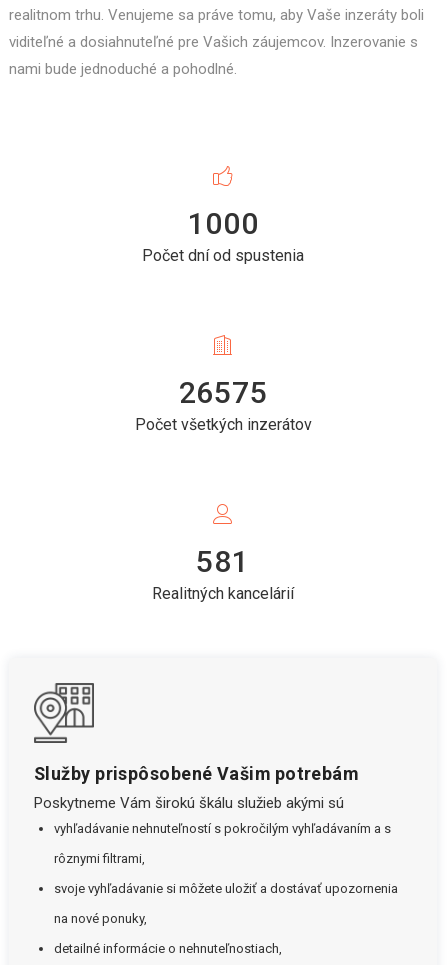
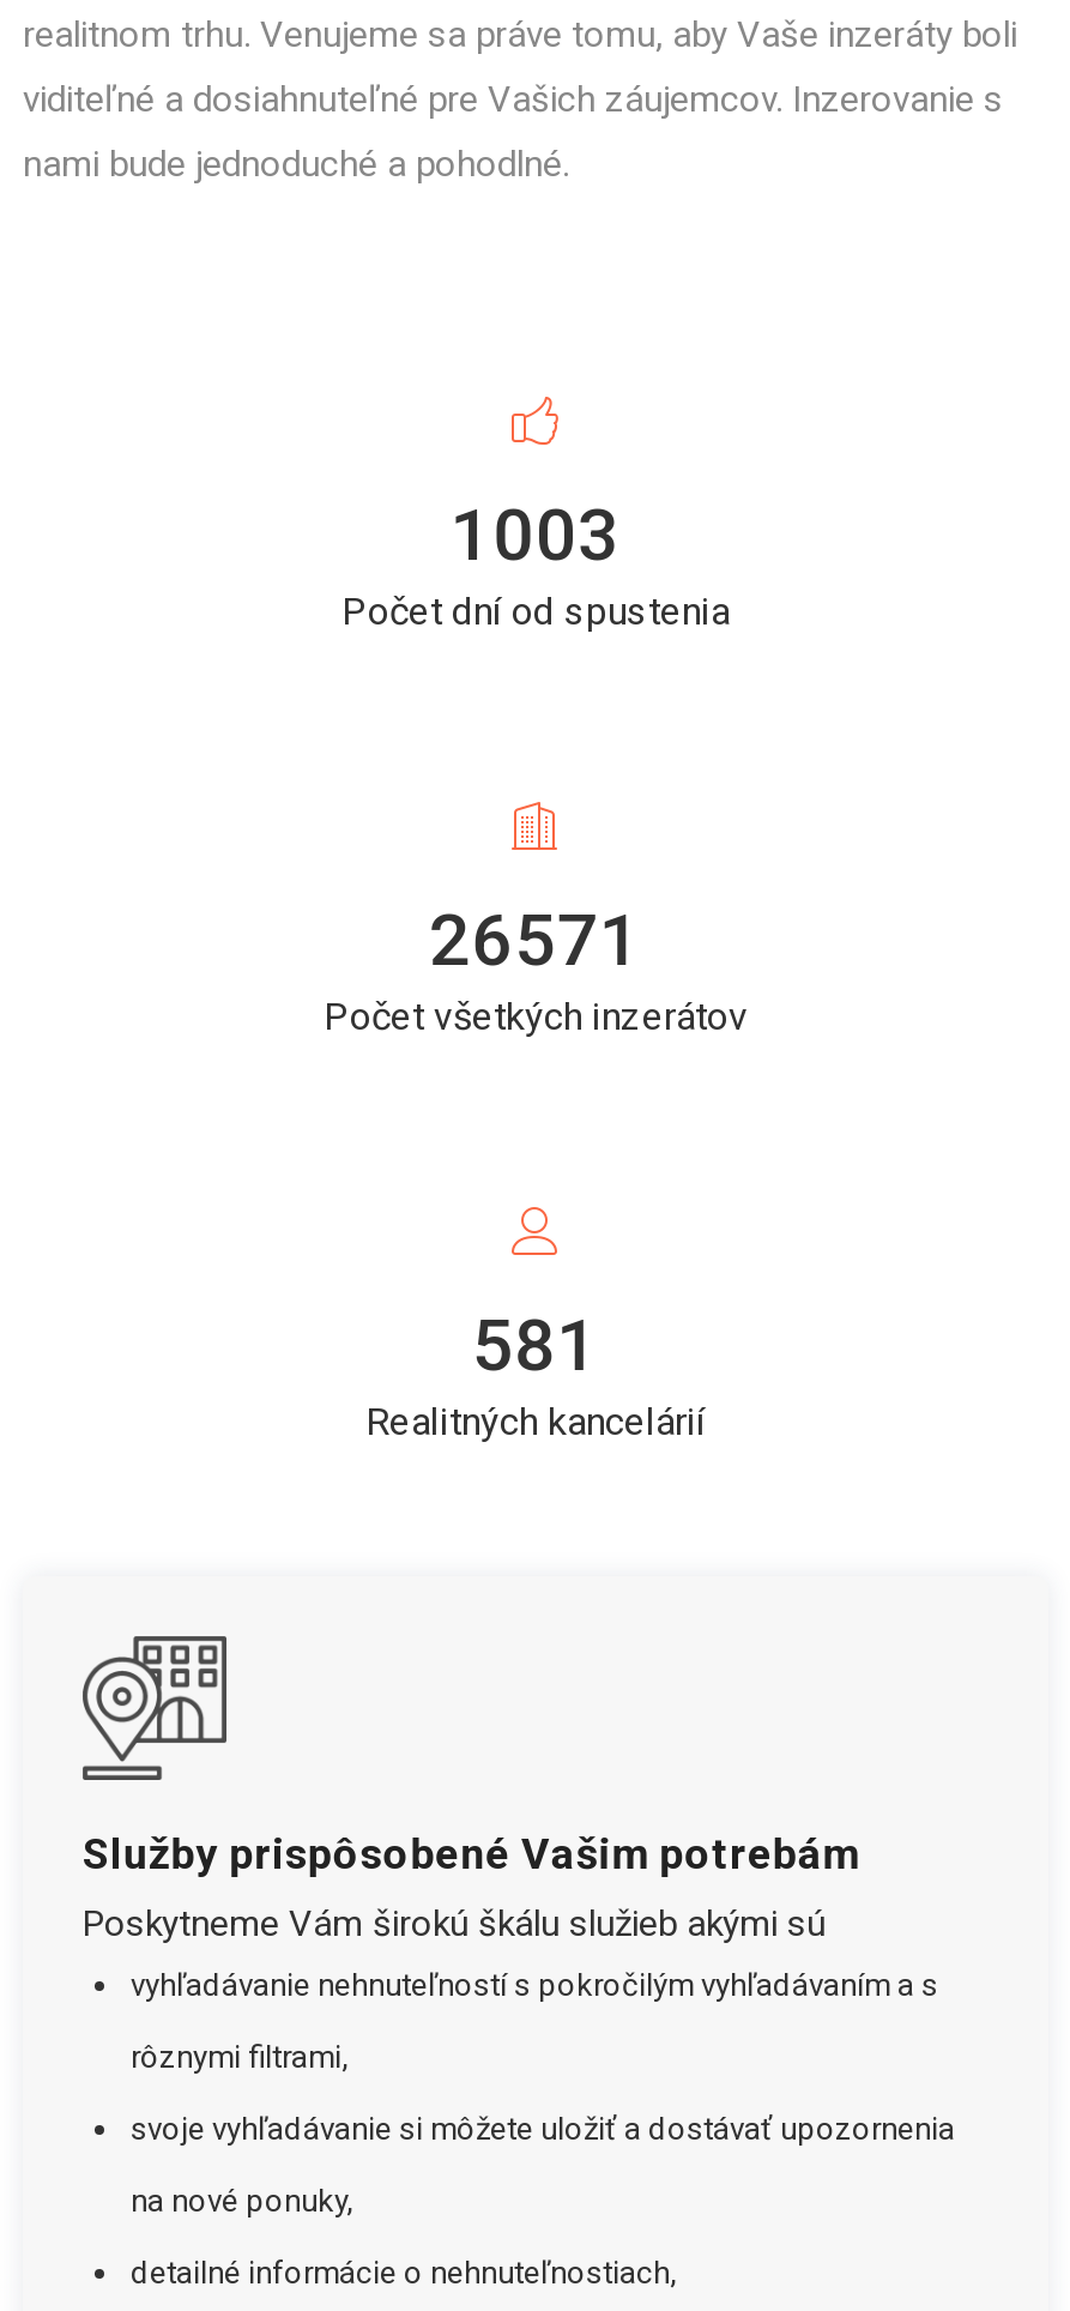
- 1000
+ 1003

- 26575
+ 26571
